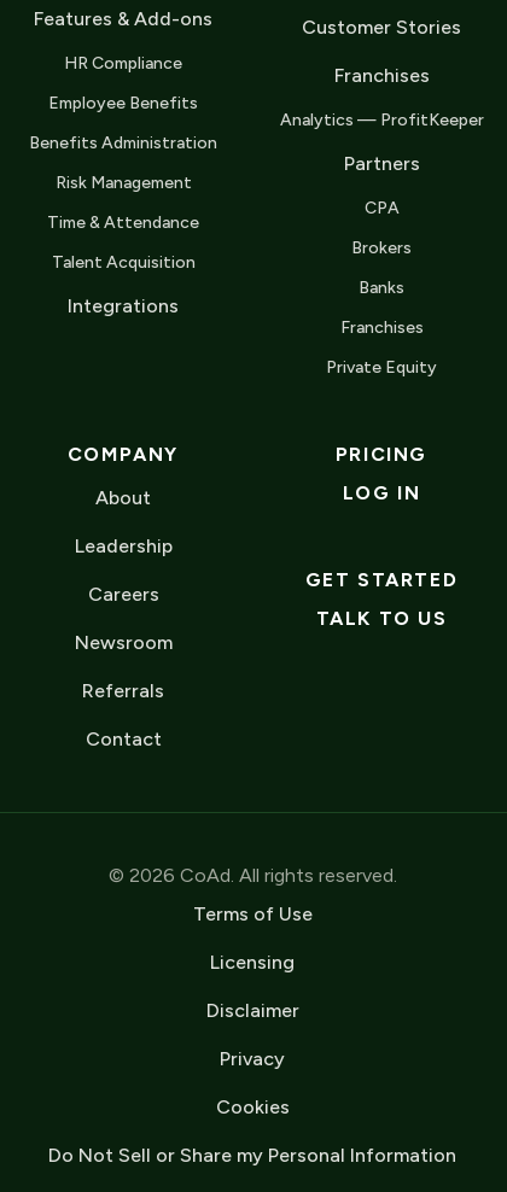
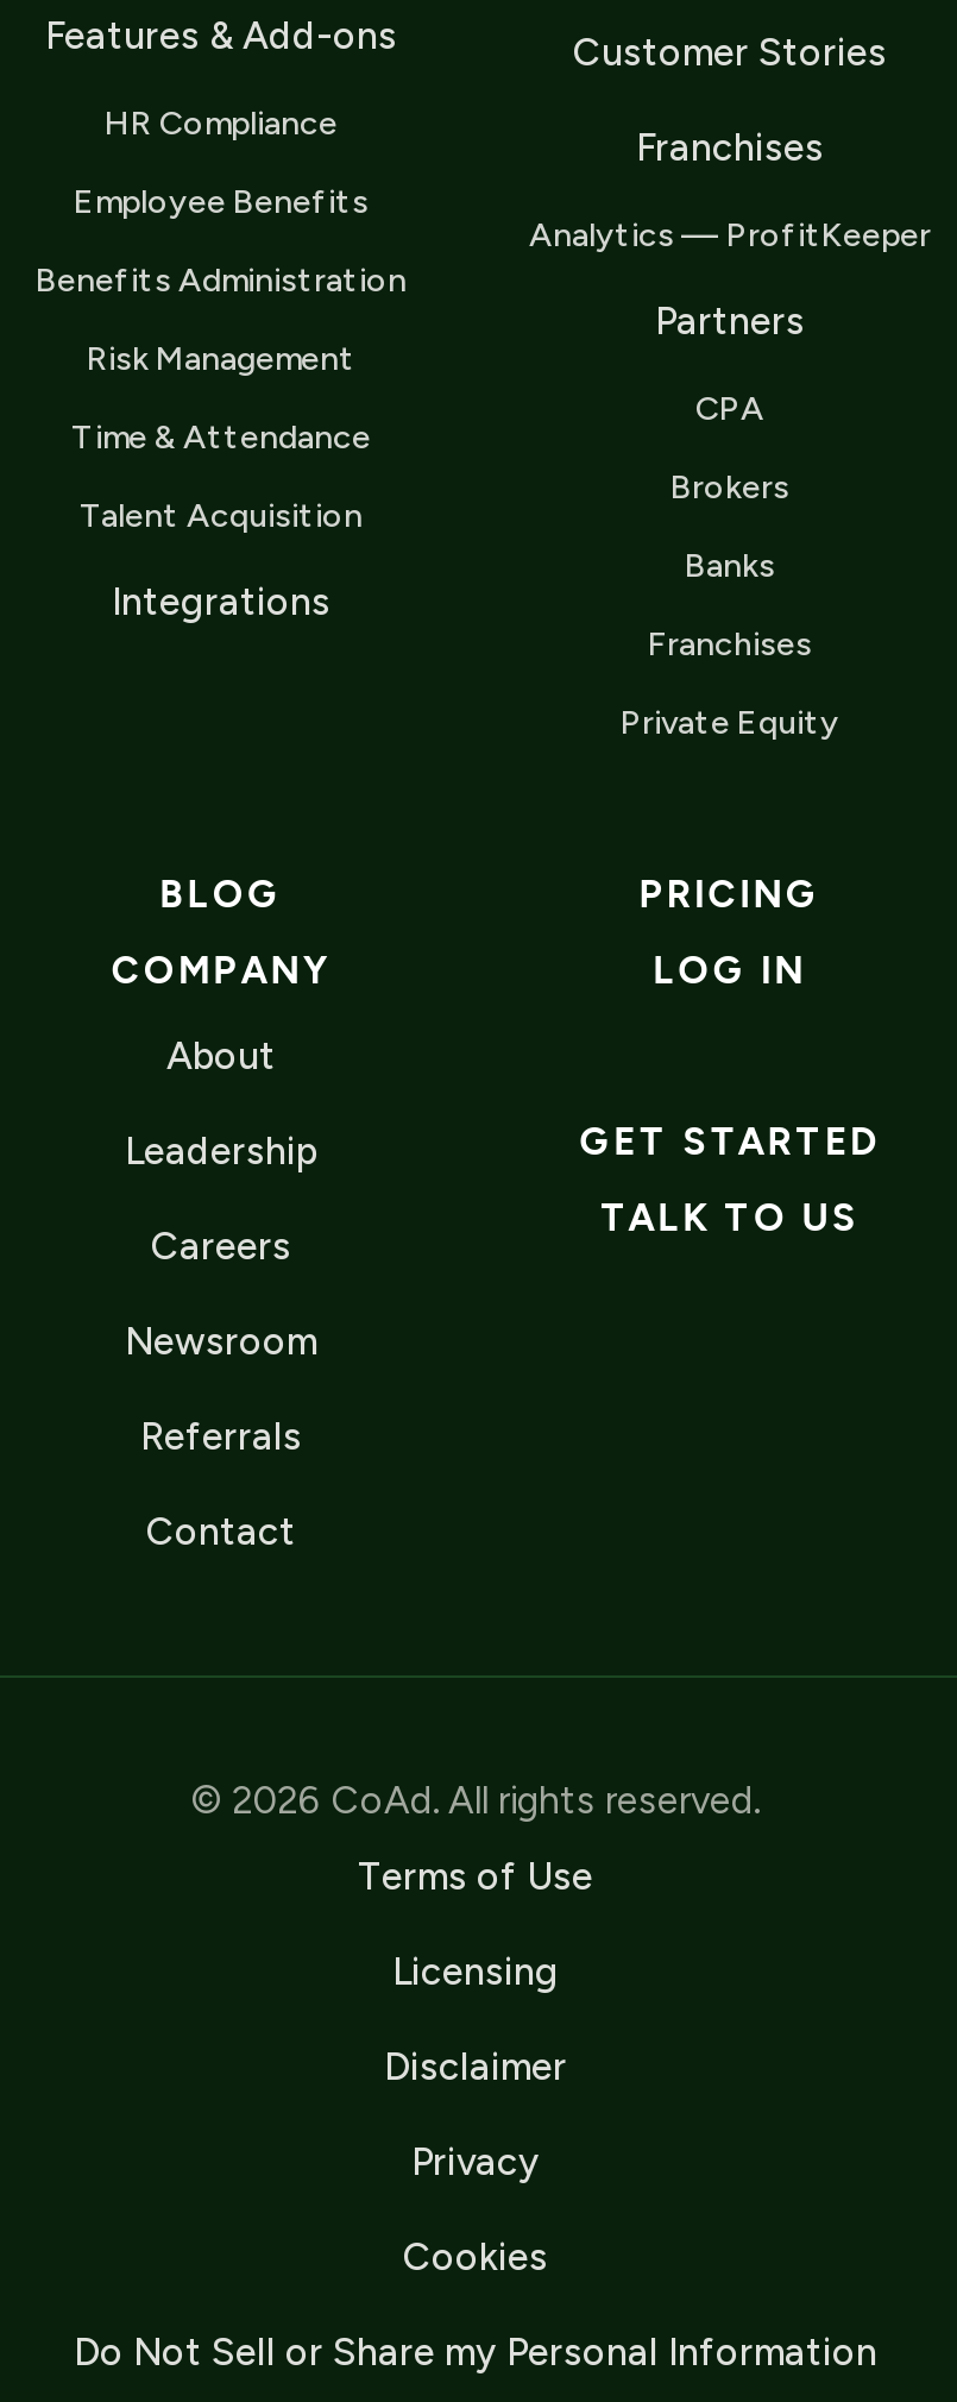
+ BLOG
